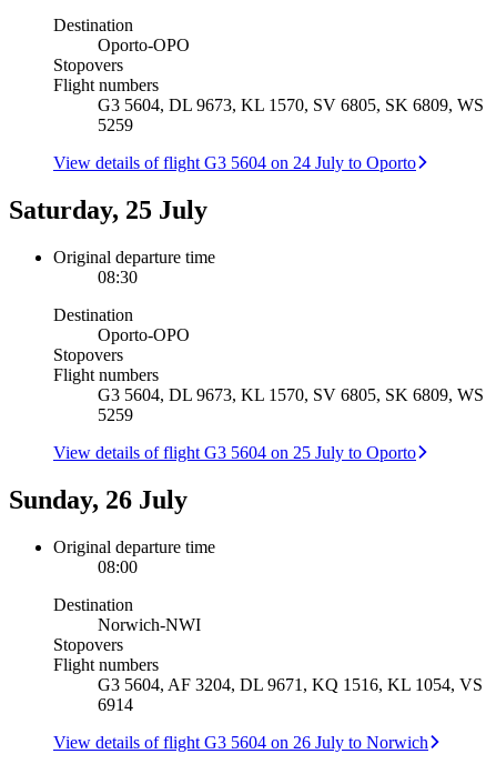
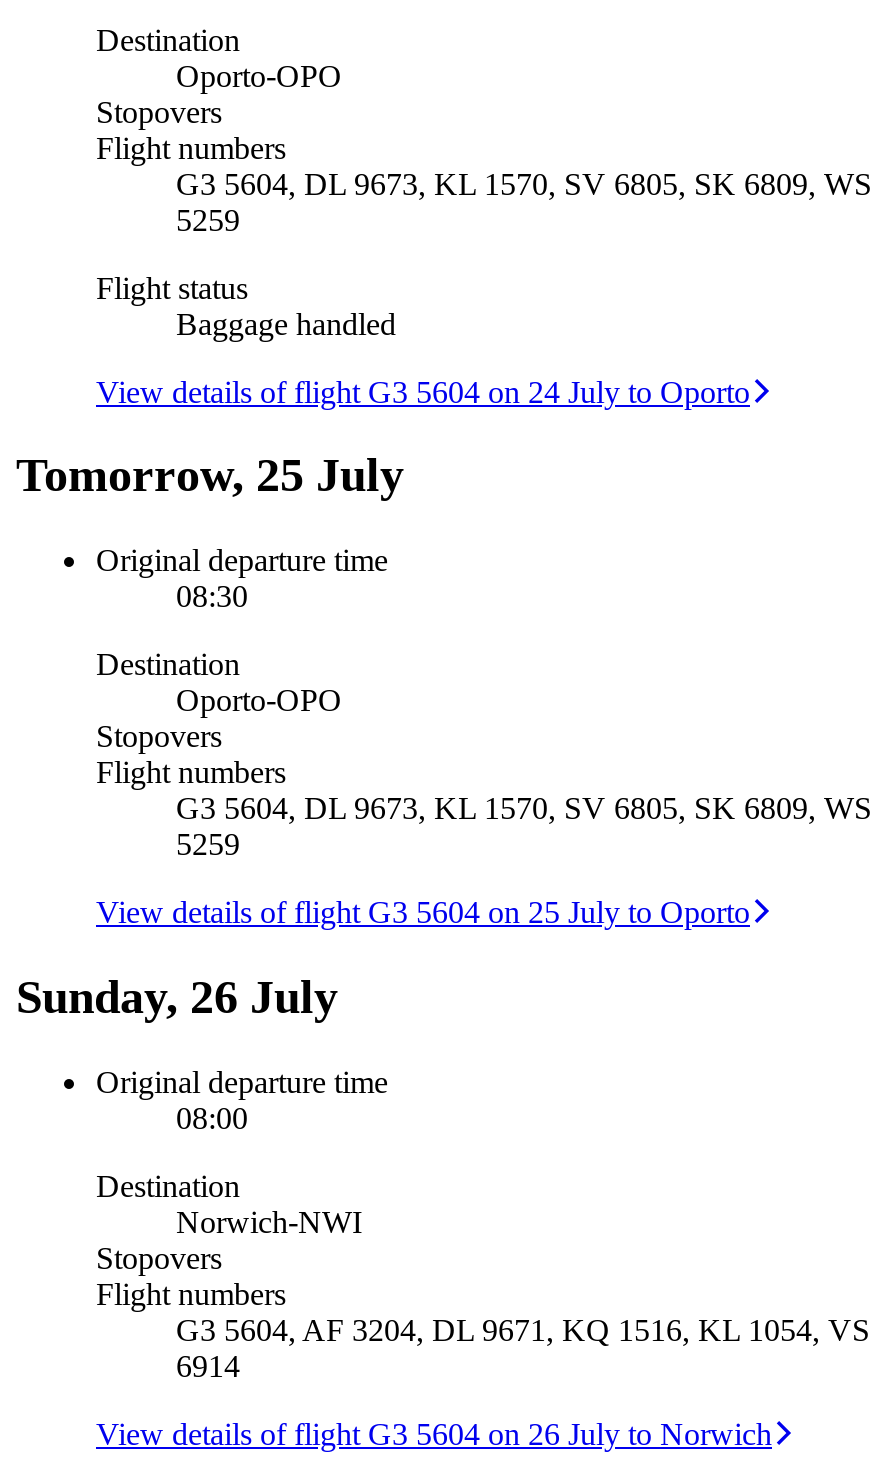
+ Flight status
+ Baggage handled

- Saturday, 25 July
+ Tomorrow, 25 July
